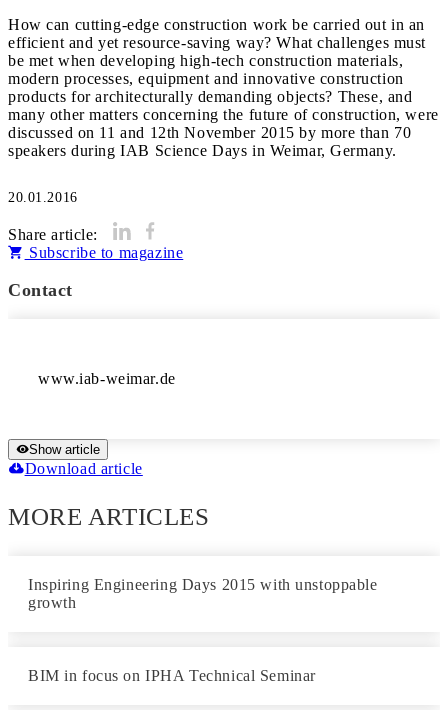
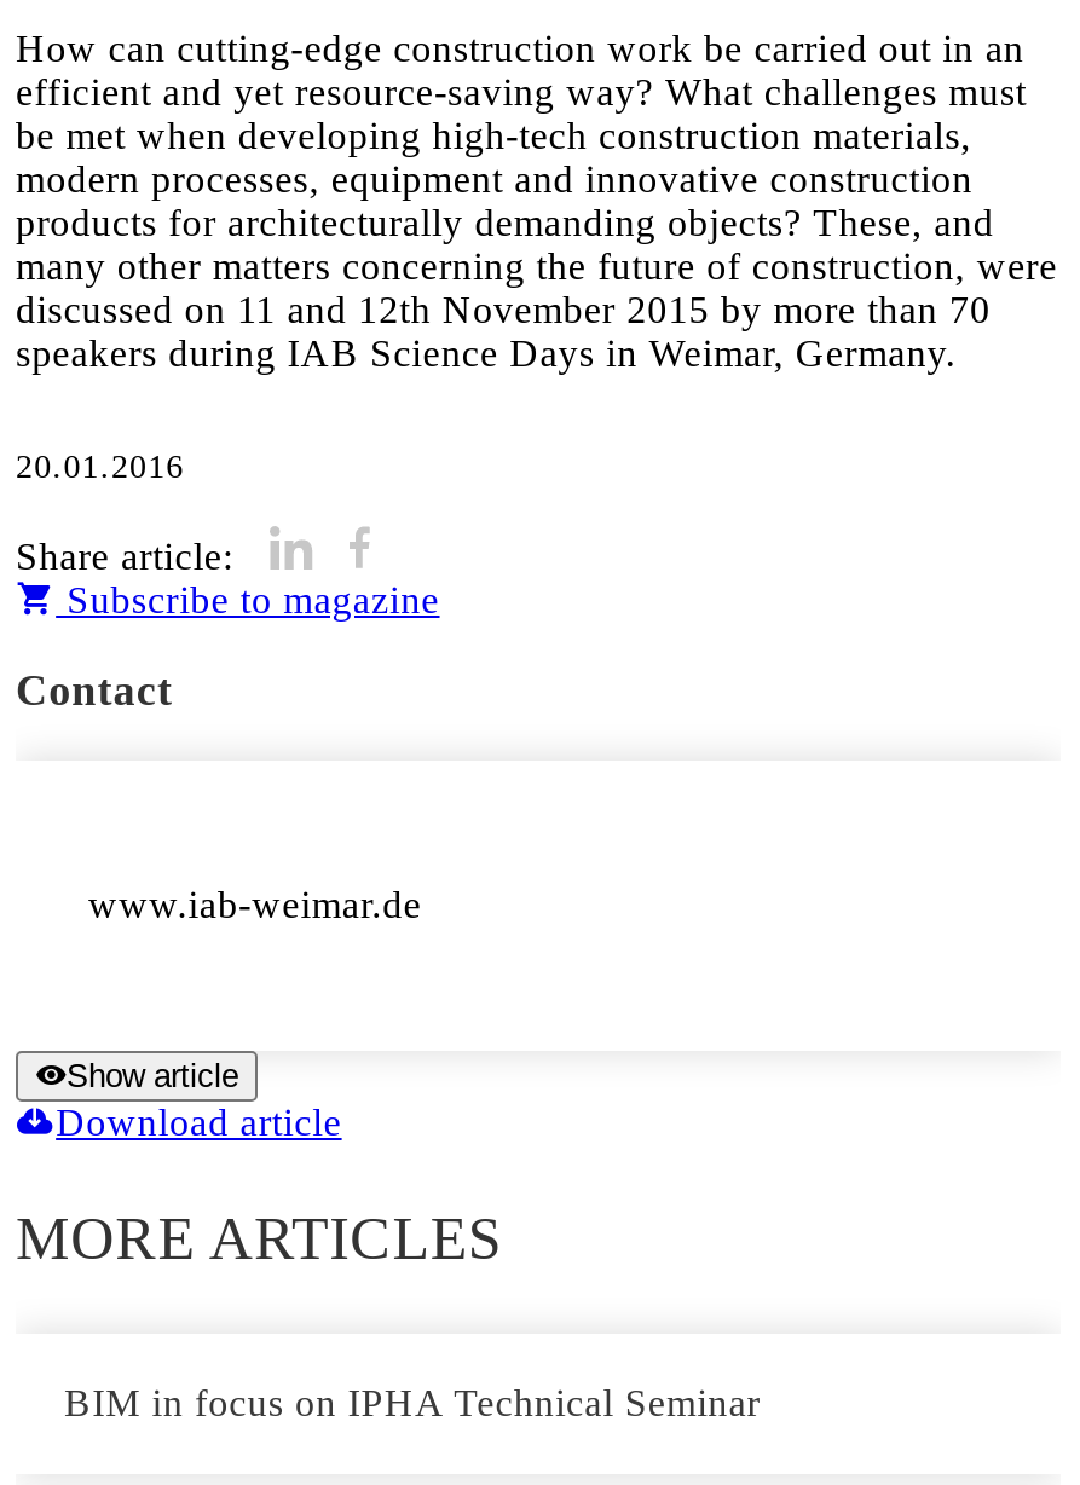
- Inspiring Engineering Days 2015 with unstoppable
- growth
